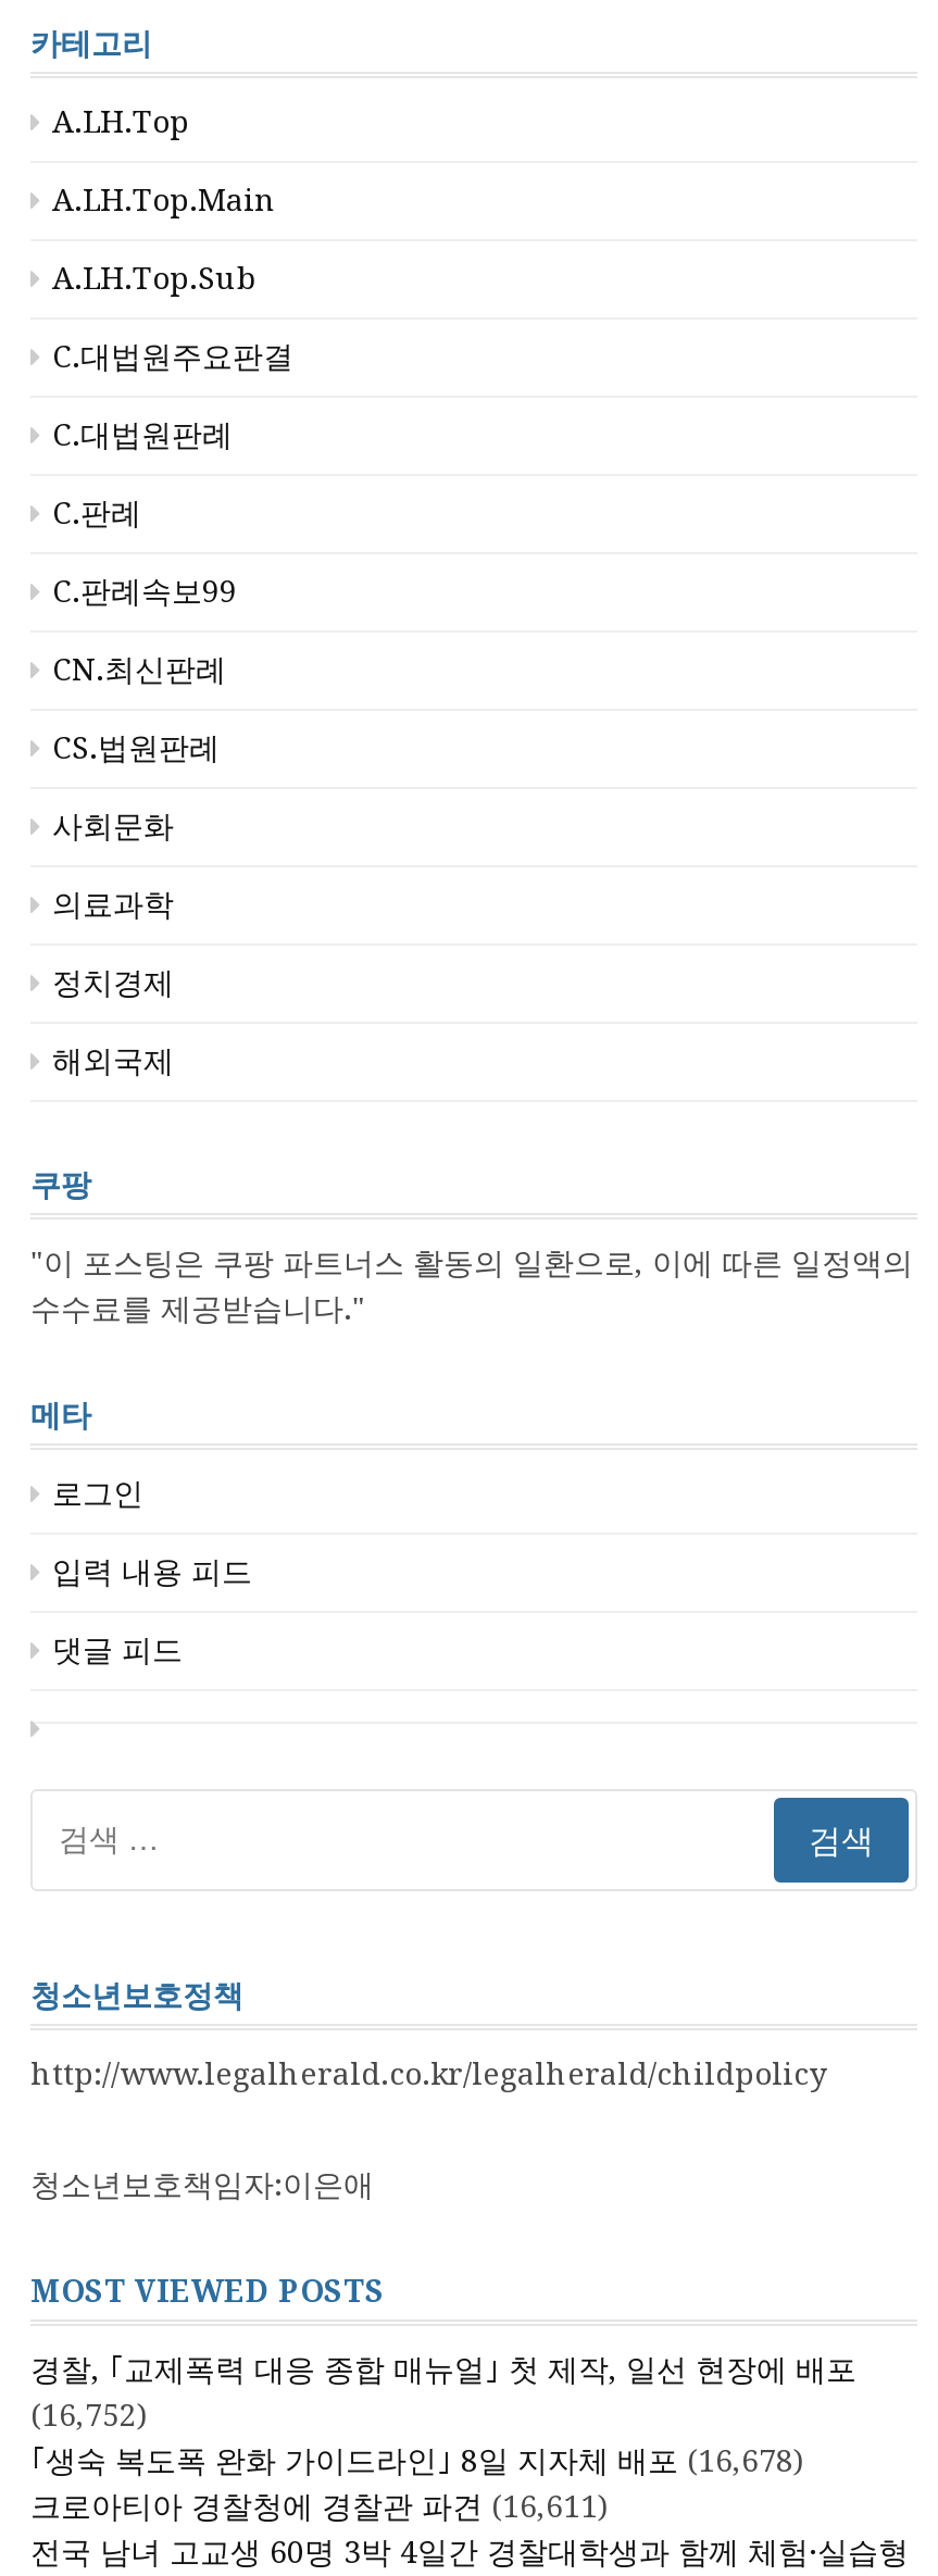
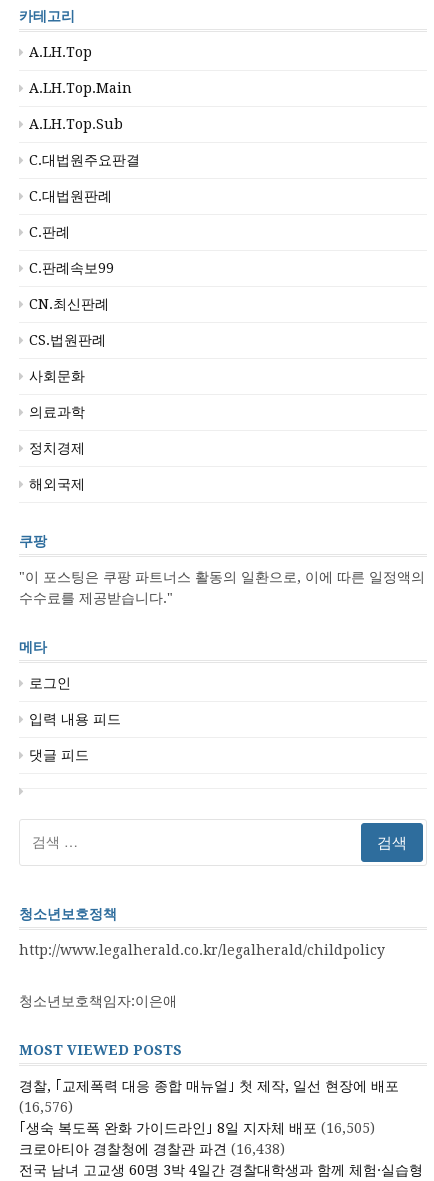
- (16,752)
+ (16,576)

- ｢생숙 복도폭 완화 가이드라인｣ 8일 지자체 배포 (16,678)
+ ｢생숙 복도폭 완화 가이드라인｣ 8일 지자체 배포 (16,505)

- 크로아티아 경찰청에 경찰관 파견 (16,611)
+ 크로아티아 경찰청에 경찰관 파견 (16,438)
